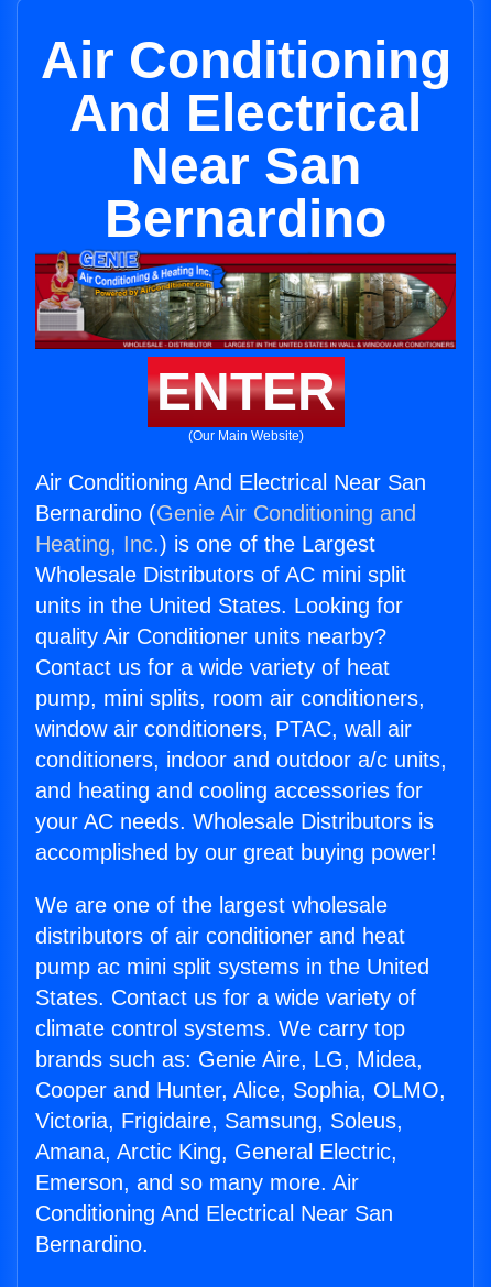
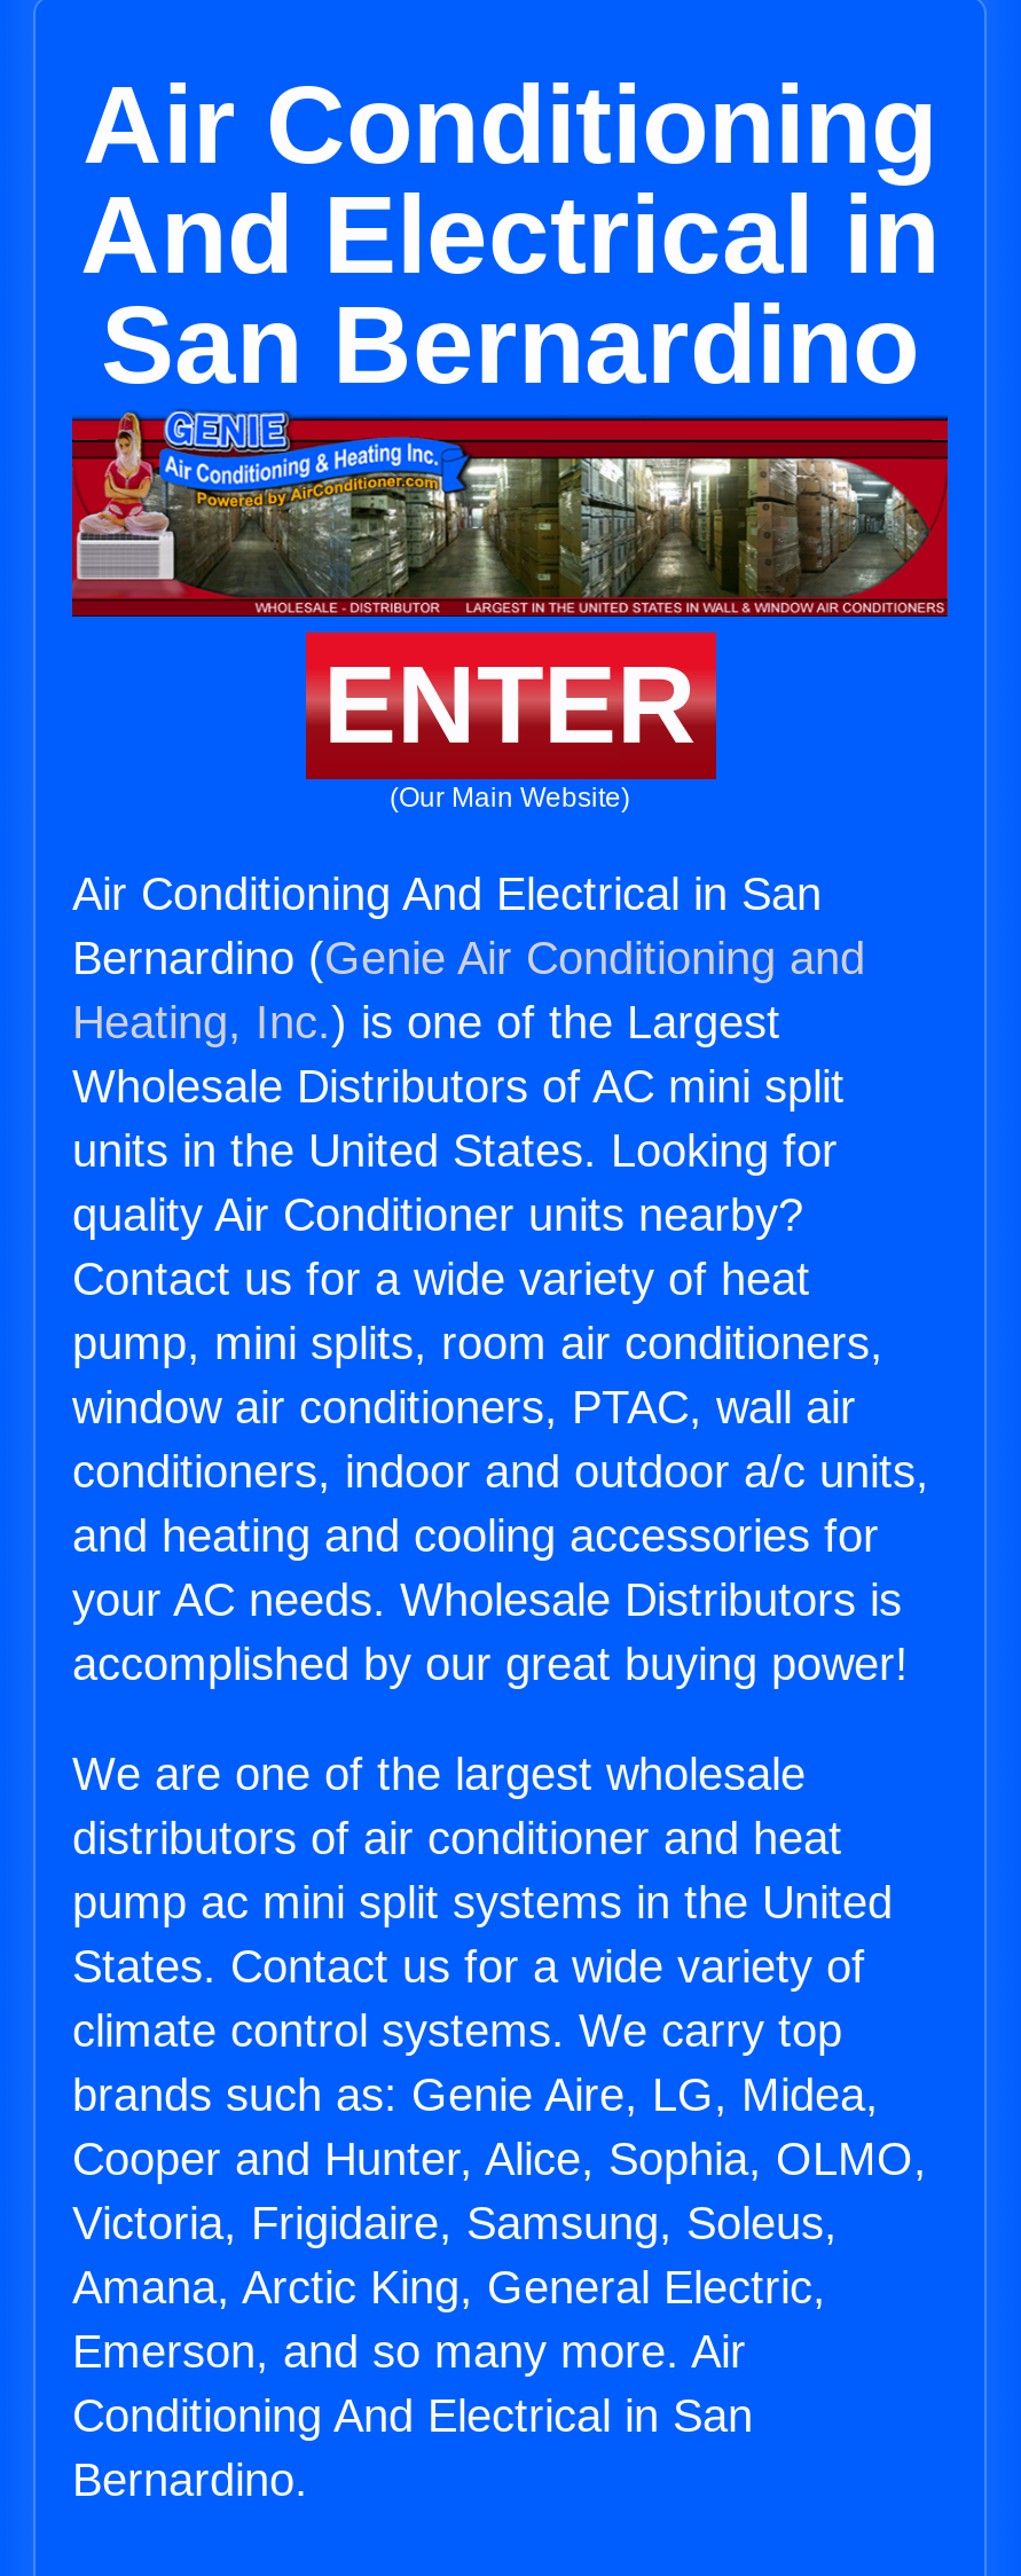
- And Electrical
- Near San
- Bernardino
+ And Electrical in
+ San Bernardino

- Air Conditioning And Electrical Near San
+ Air Conditioning And Electrical in San

- Conditioning And Electrical Near San
+ Conditioning And Electrical in San
